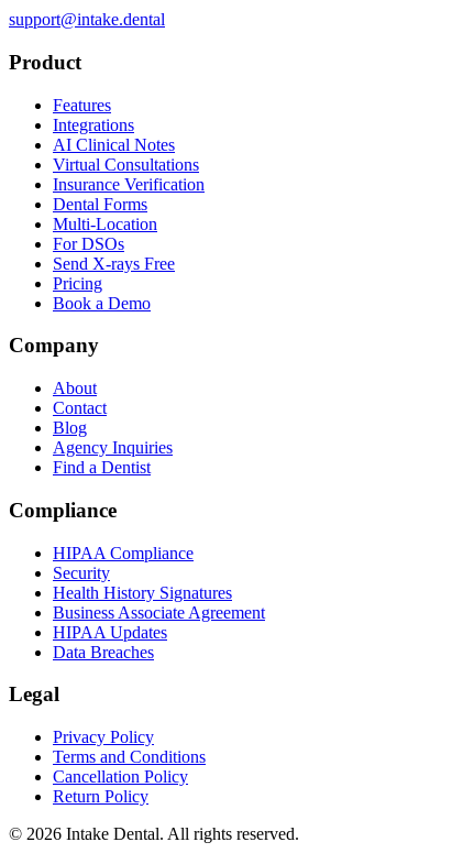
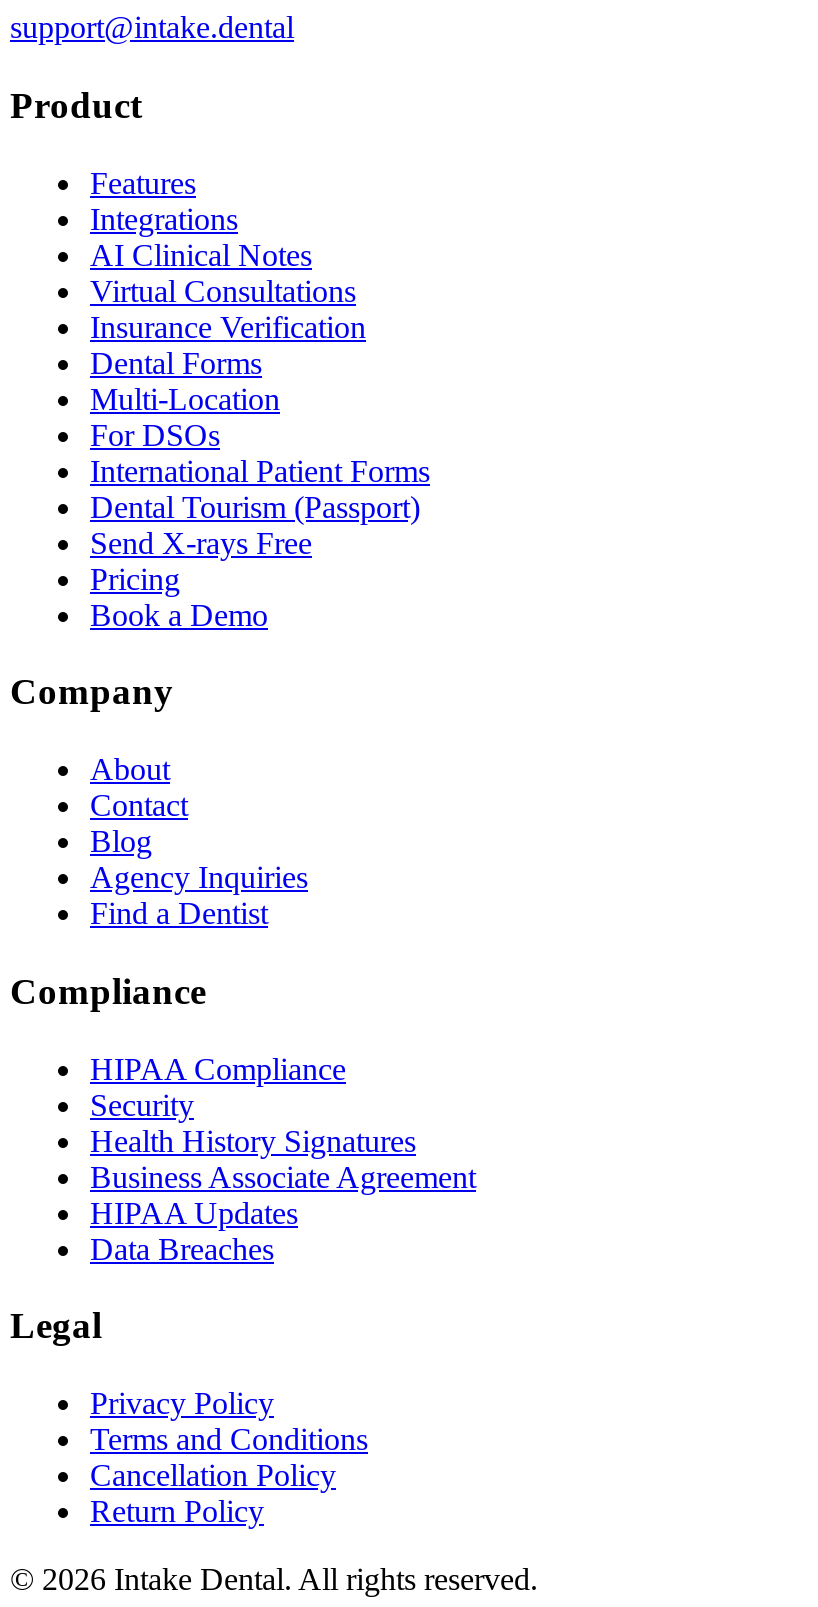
+ International Patient Forms
+ Dental Tourism (Passport)
